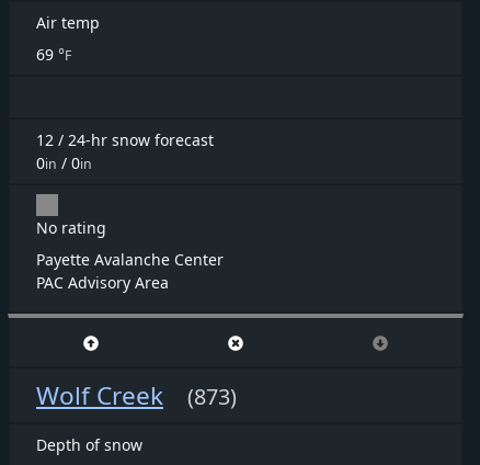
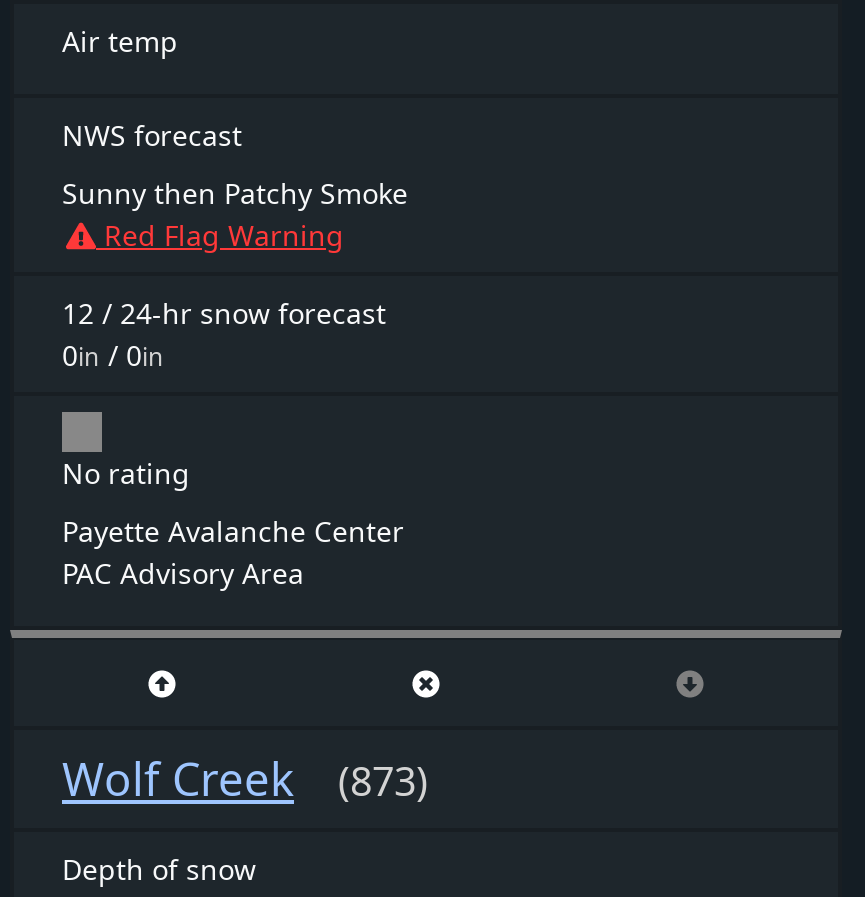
- 69 °F
+ NWS forecast
+ Sunny then Patchy Smoke
+ Red Flag Warning
